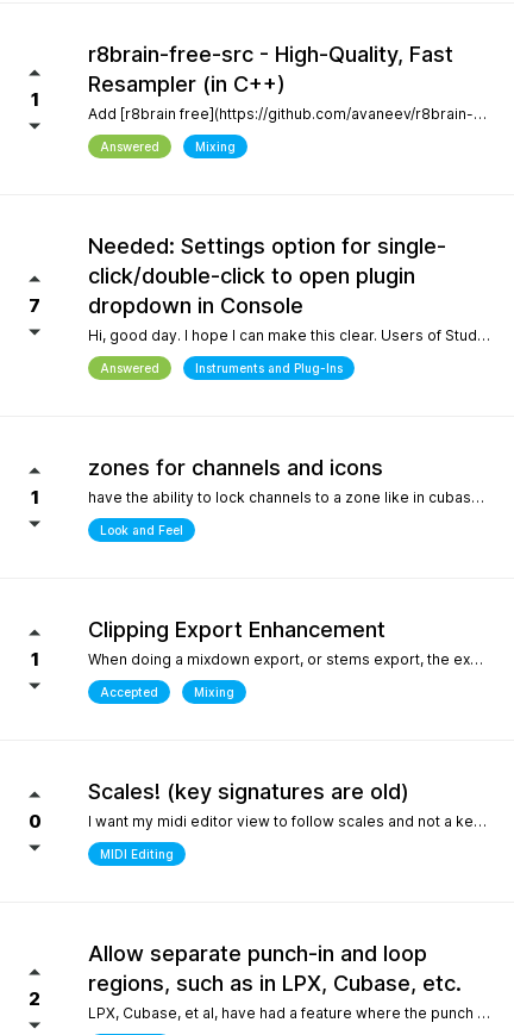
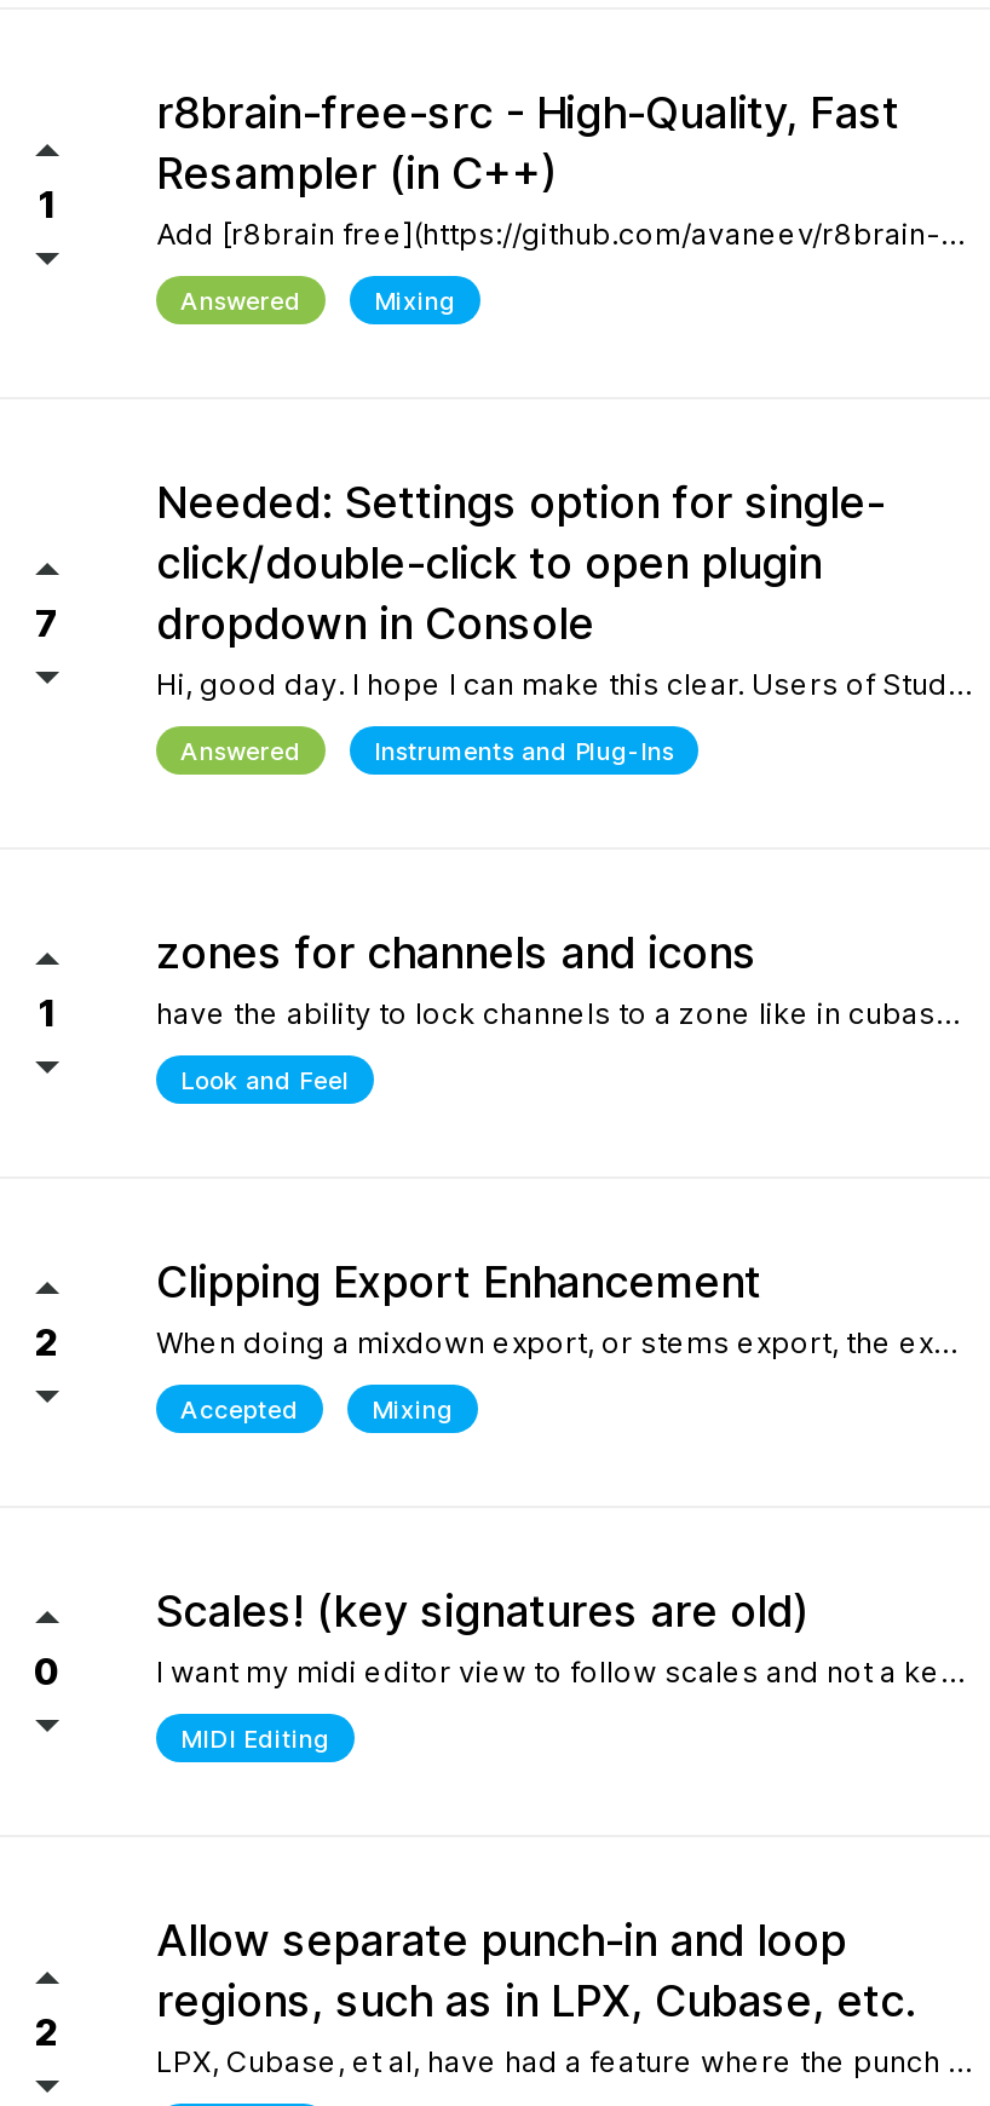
- 1
+ 2
